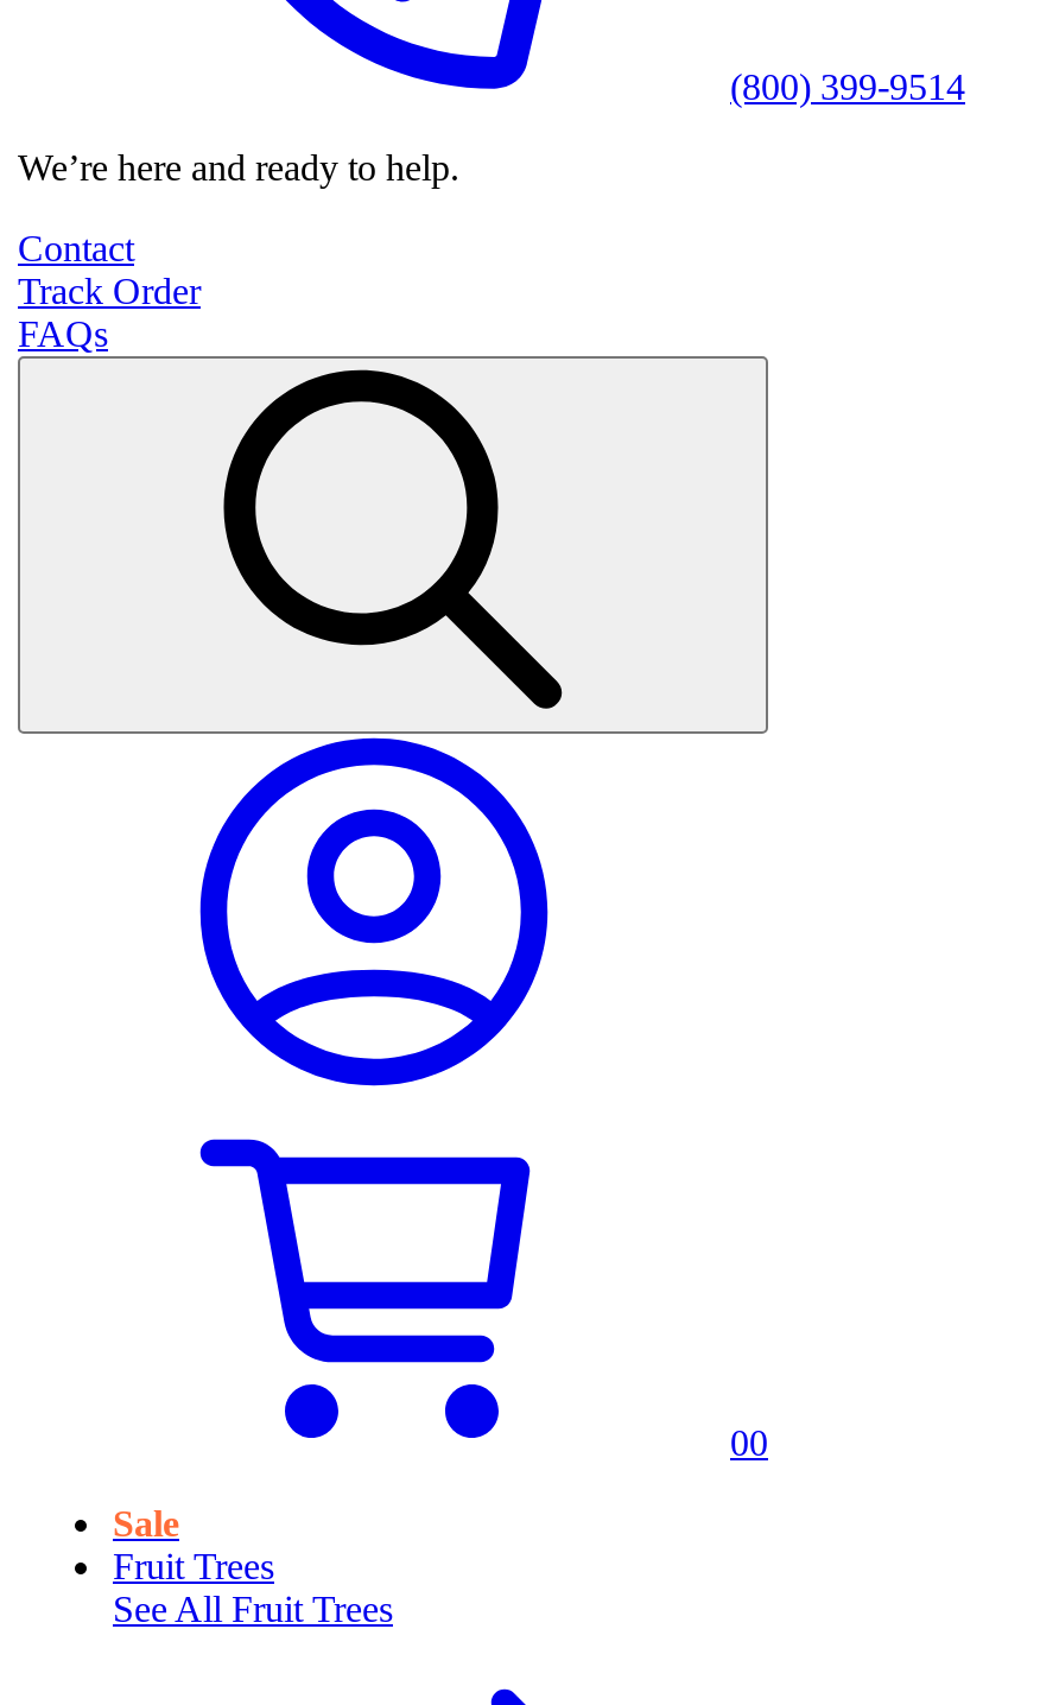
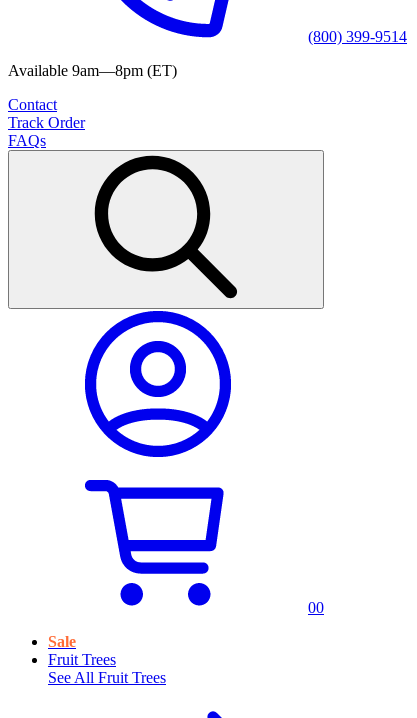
- We’re here and ready to help.
+ Available 9am—8pm (ET)
